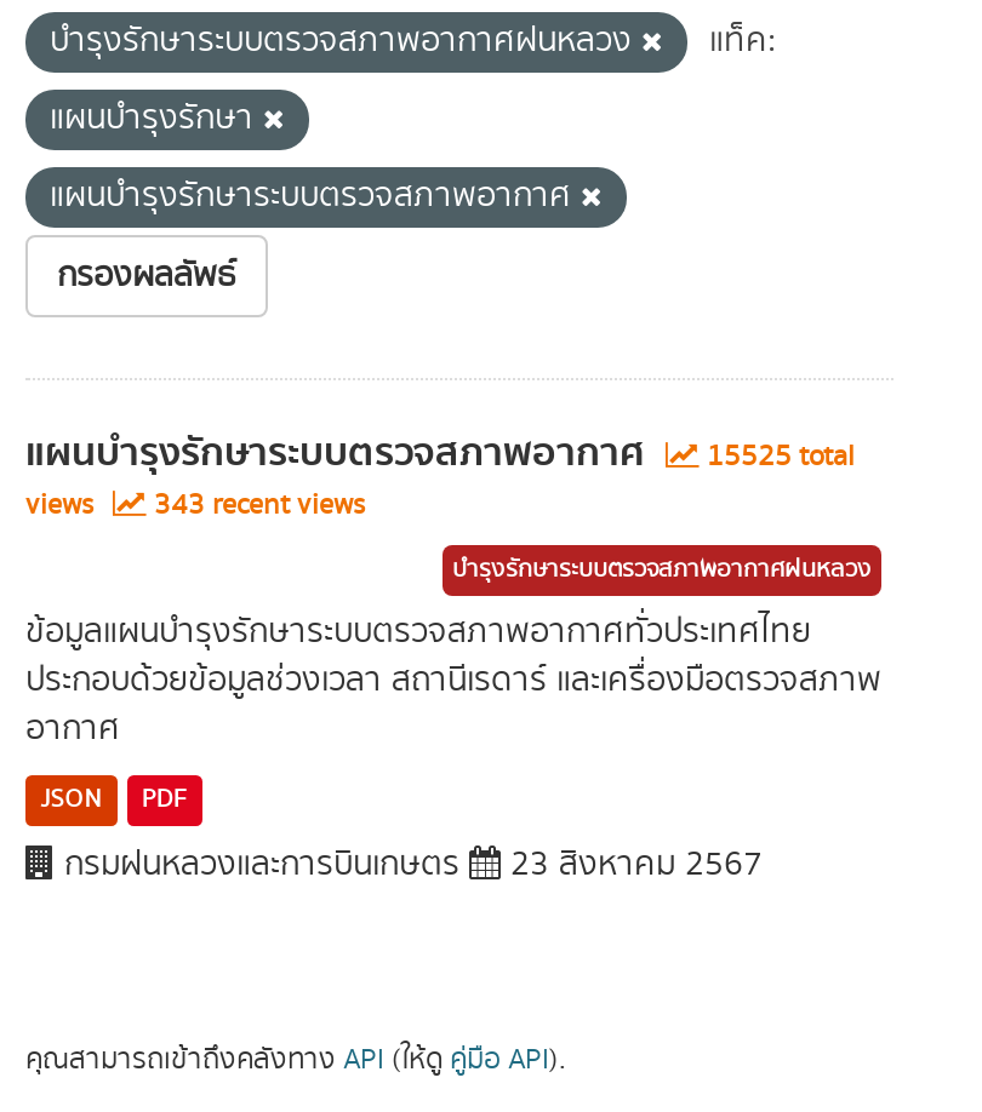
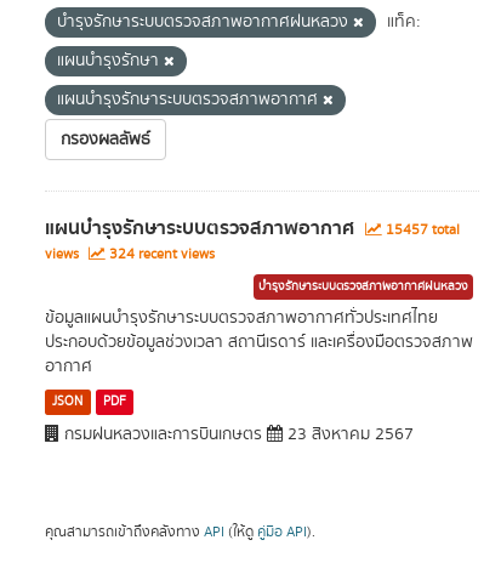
- แผนบำรุงรักษาระบบตรวจสภาพอากาศ 15525 total
+ แผนบำรุงรักษาระบบตรวจสภาพอากาศ 15457 total

- views 343 recent views
+ views 324 recent views
